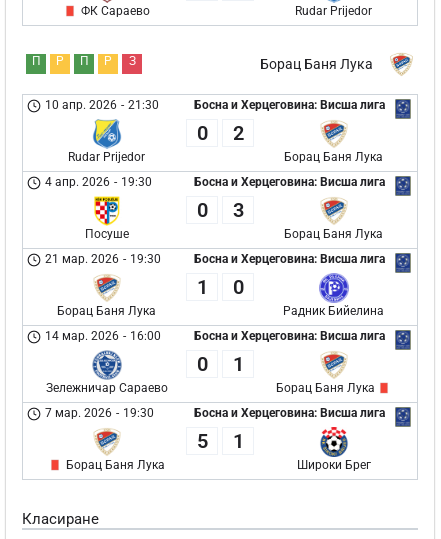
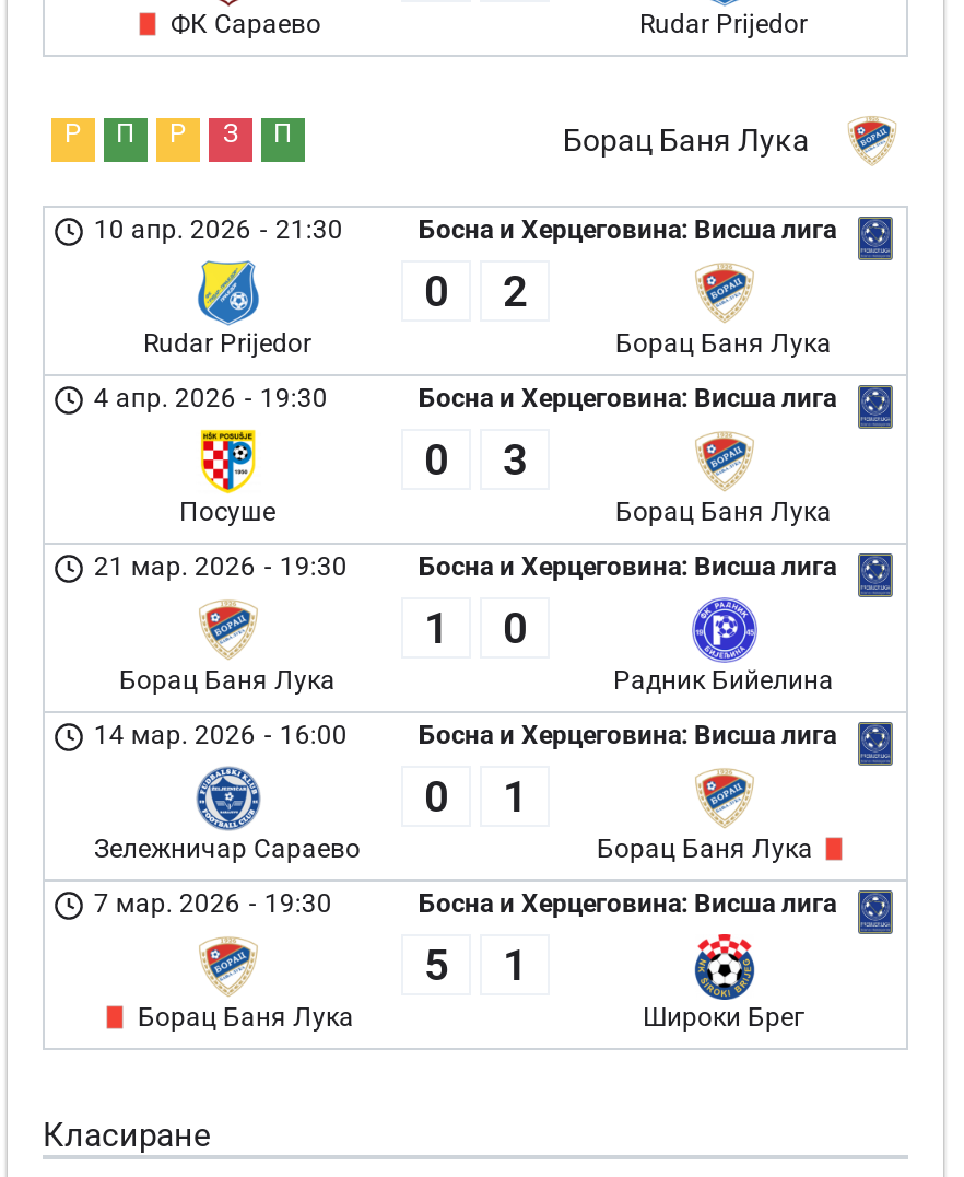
- П

+ П
